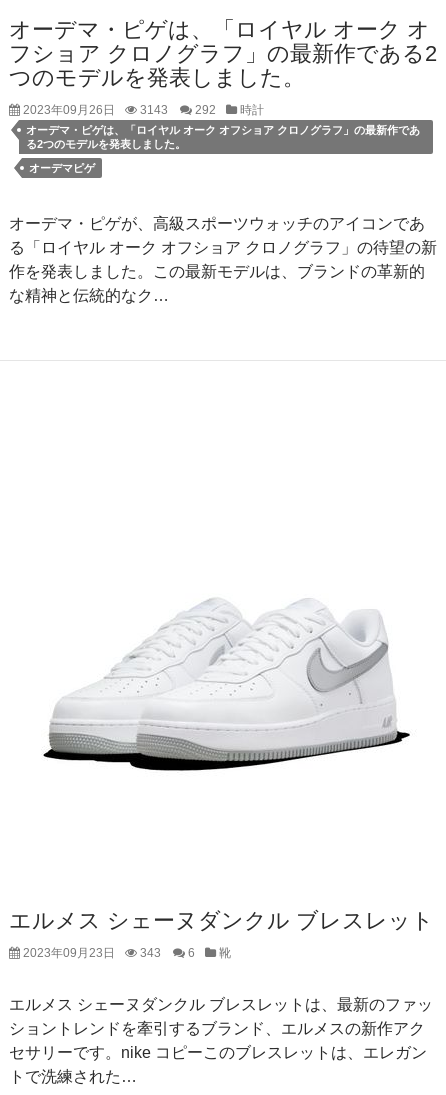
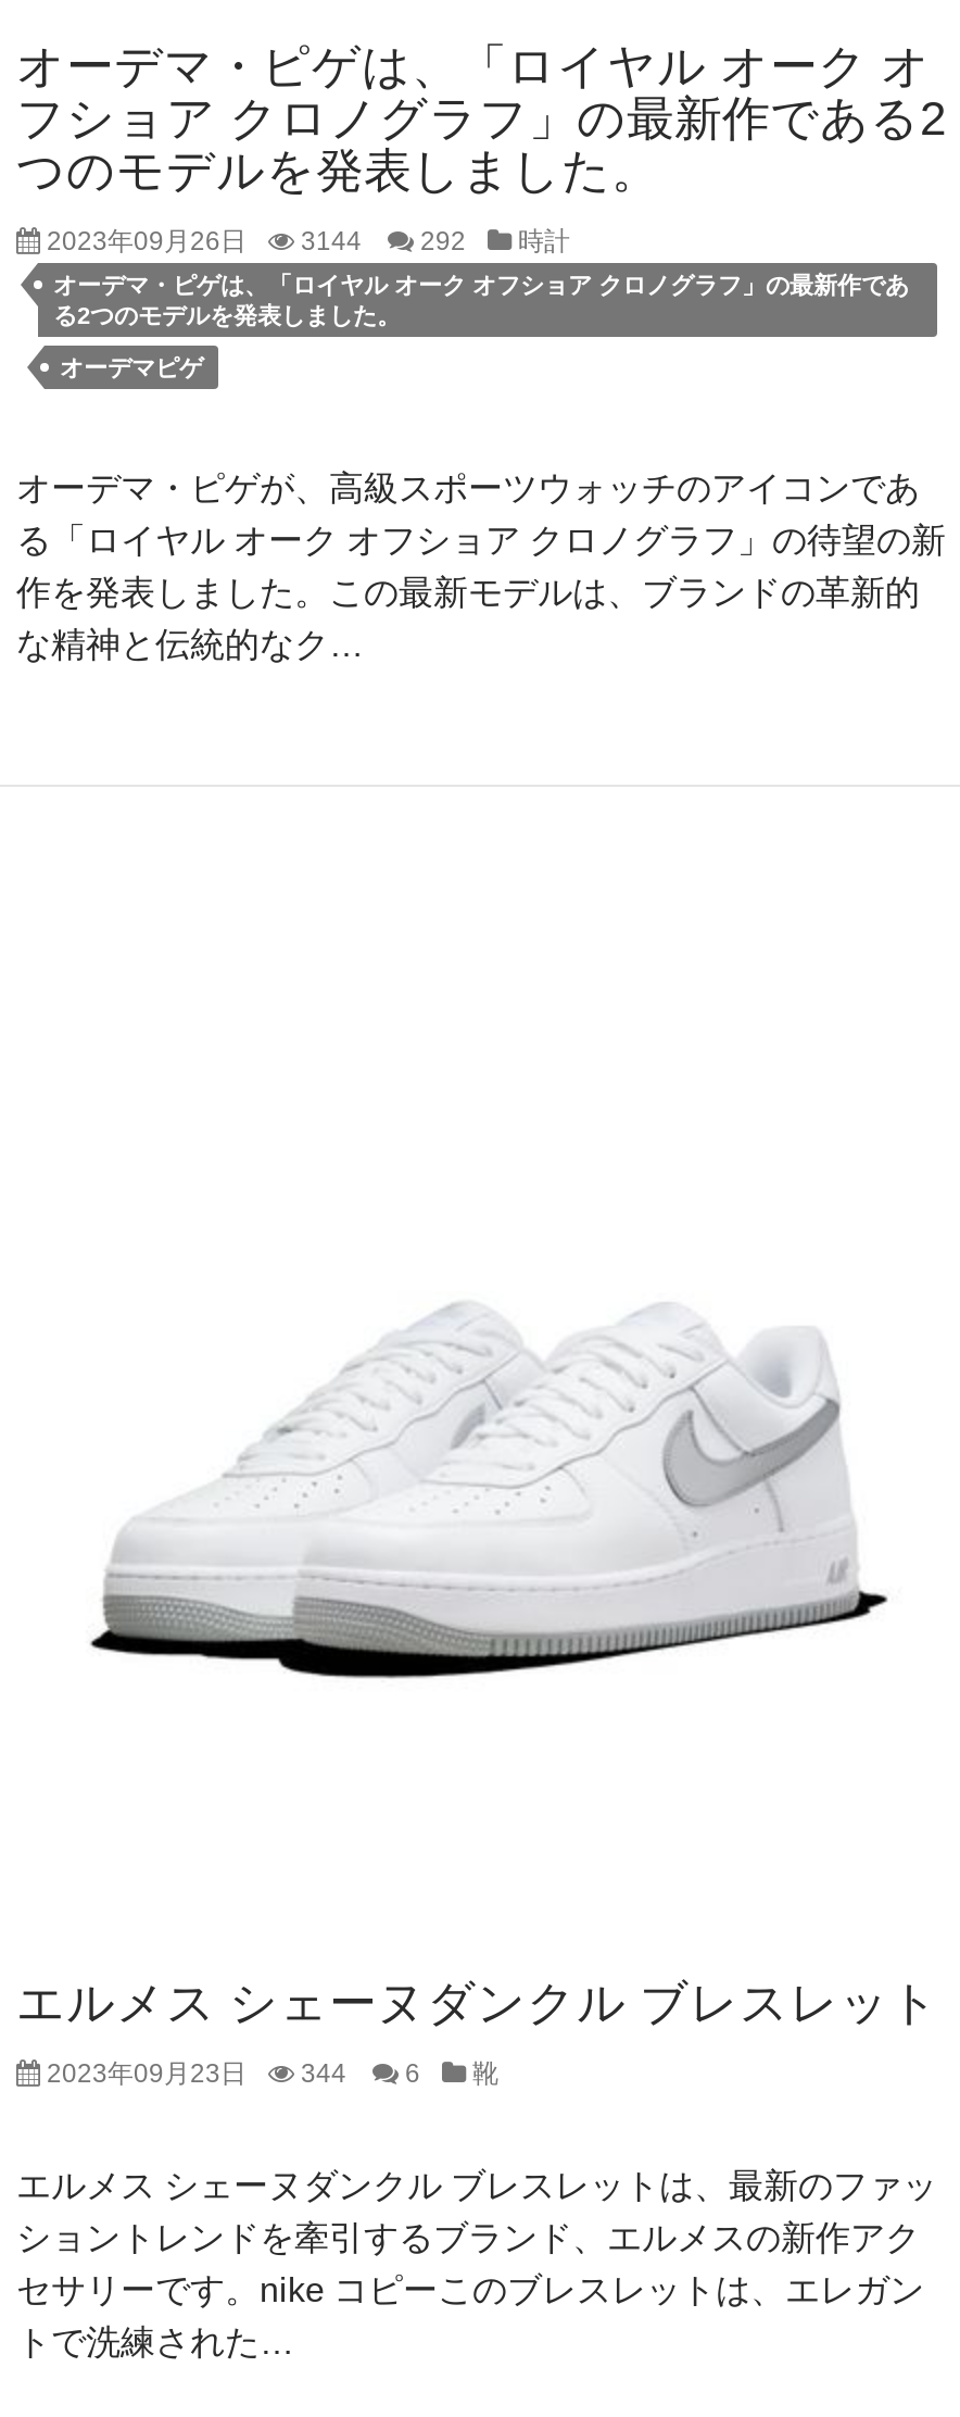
- 2023年09月26日 3143 292 時計
+ 2023年09月26日 3144 292 時計

- 343
+ 344
